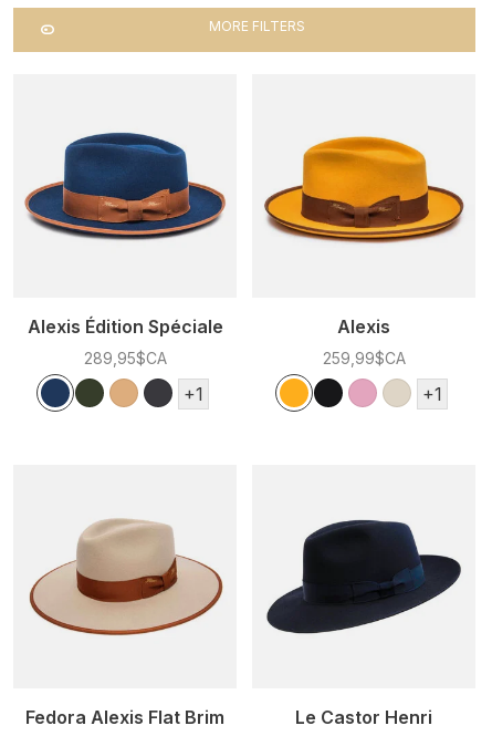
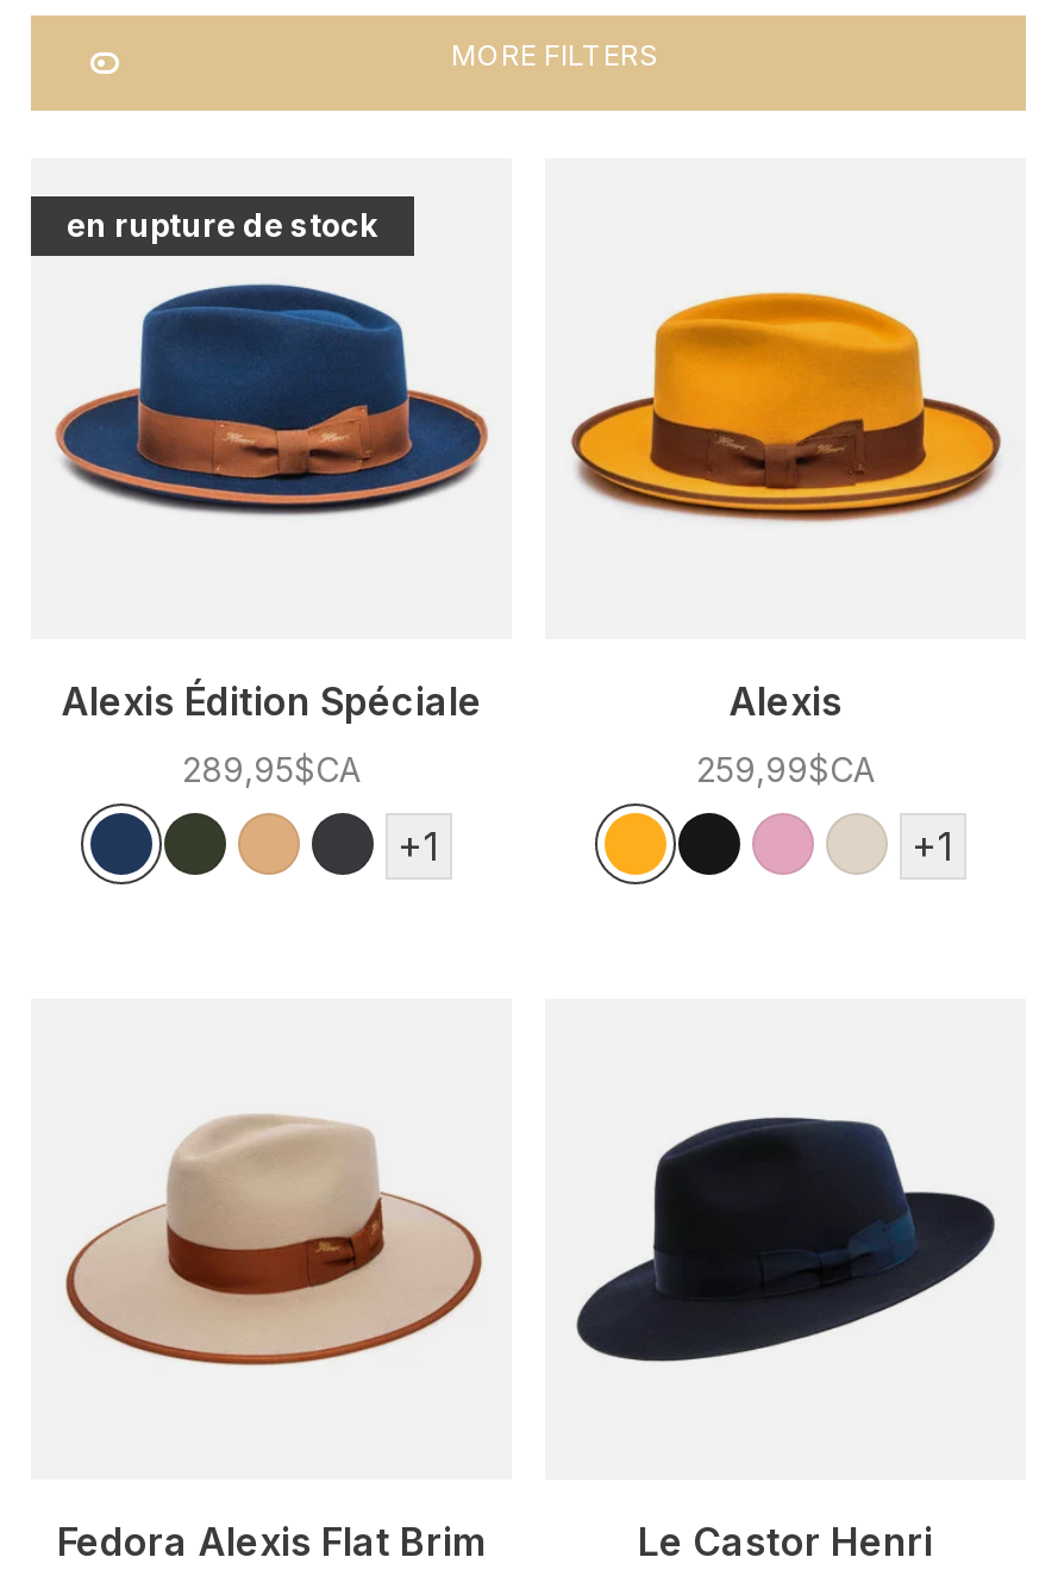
+ en rupture de stock
